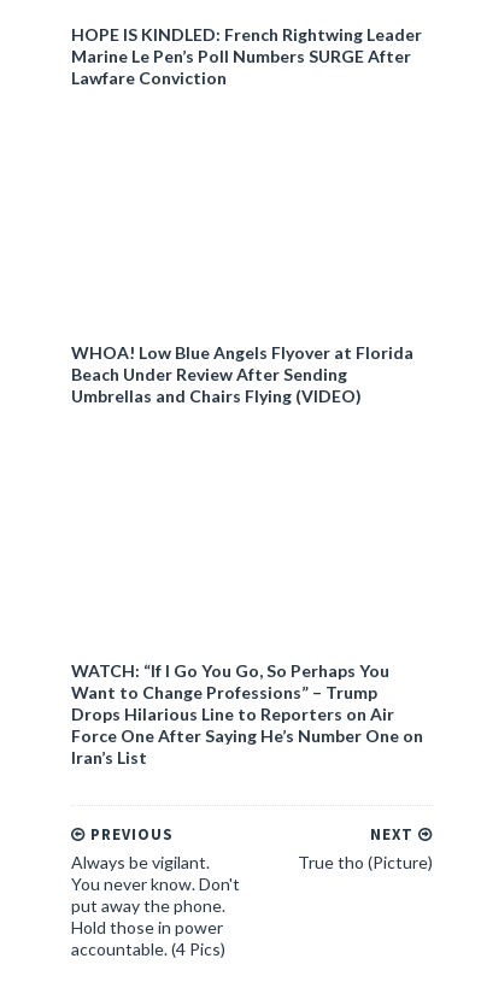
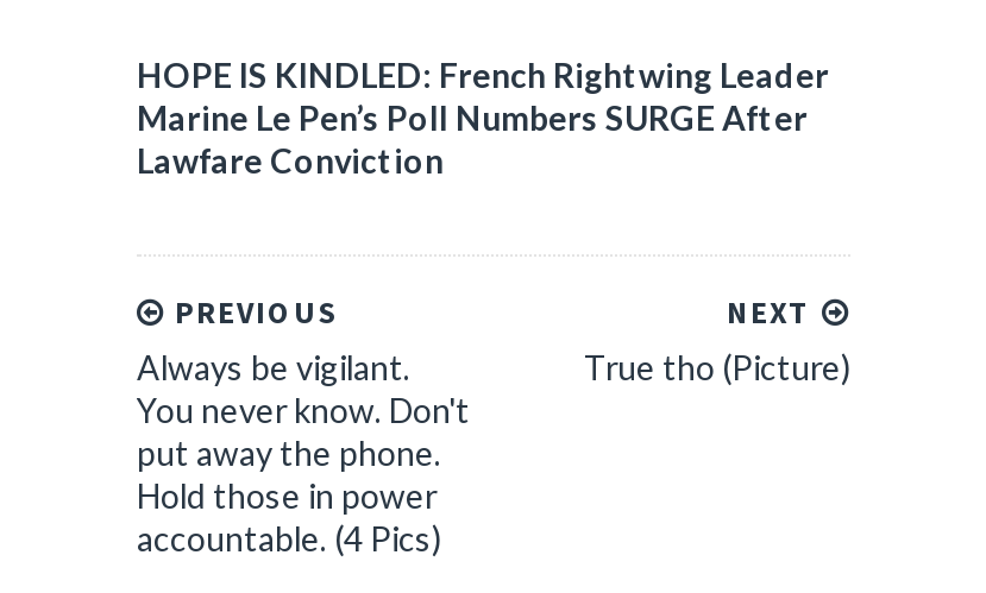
- WHOA! Low Blue Angels Flyover at Florida
- Beach Under Review After Sending
- Umbrellas and Chairs Flying (VIDEO)

- WATCH: “If I Go You Go, So Perhaps You
- Want to Change Professions” – Trump
- Drops Hilarious Line to Reporters on Air
- Force One After Saying He’s Number One on
- Iran’s List
